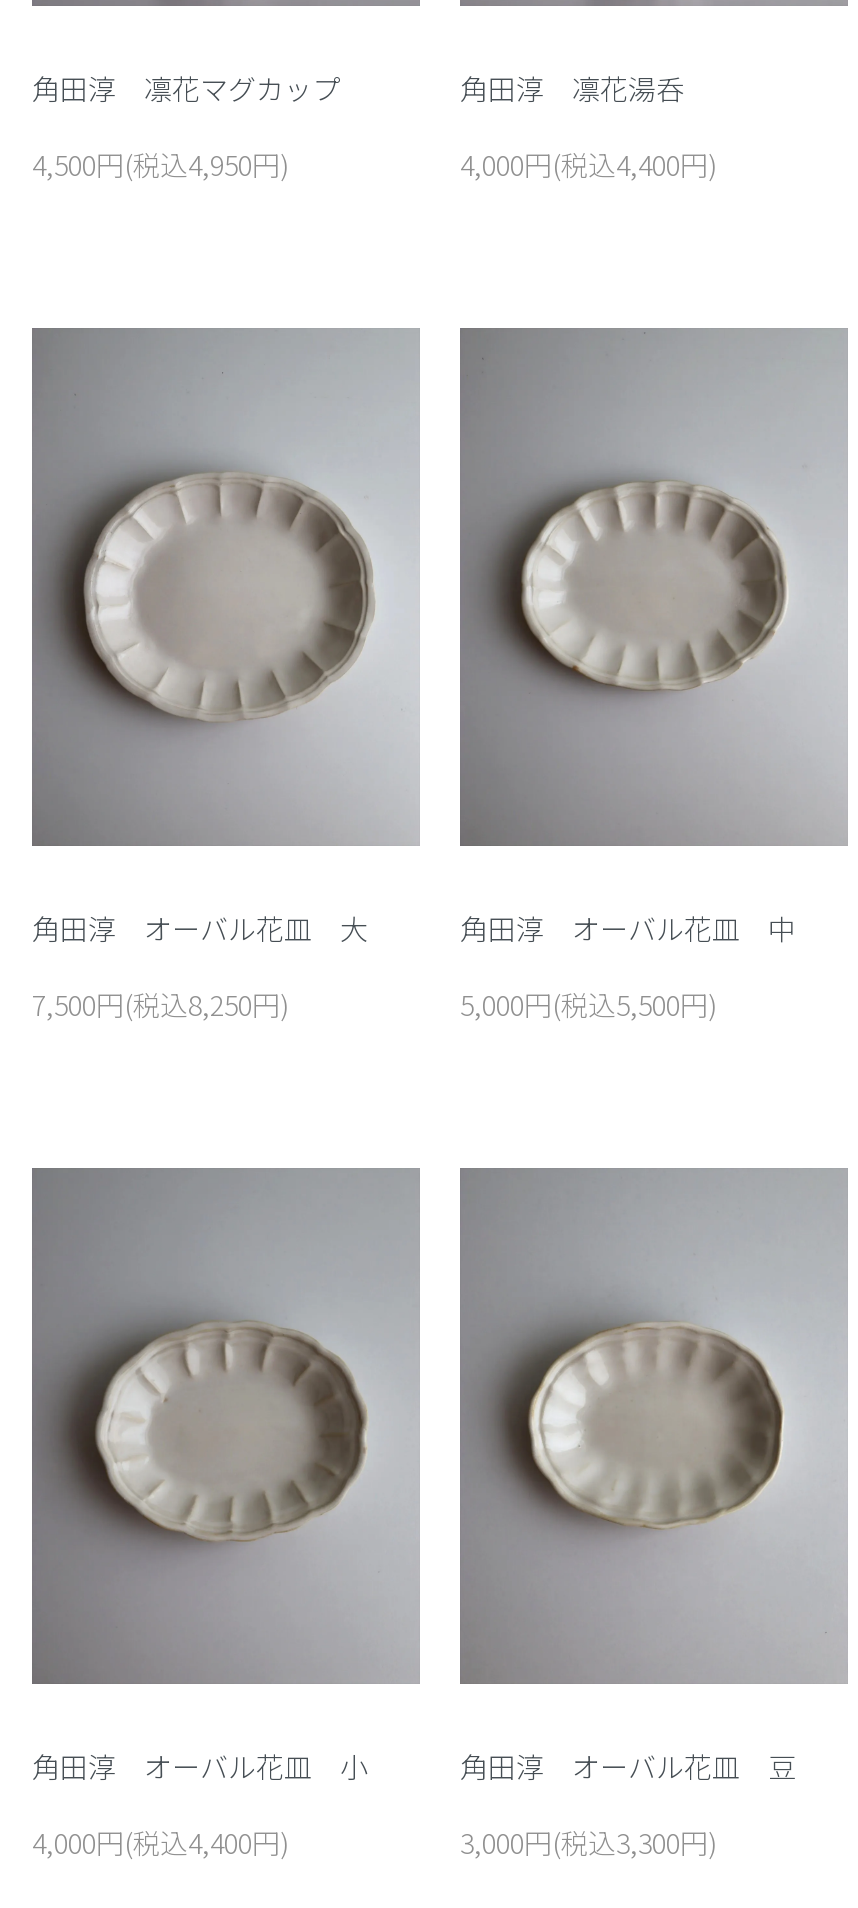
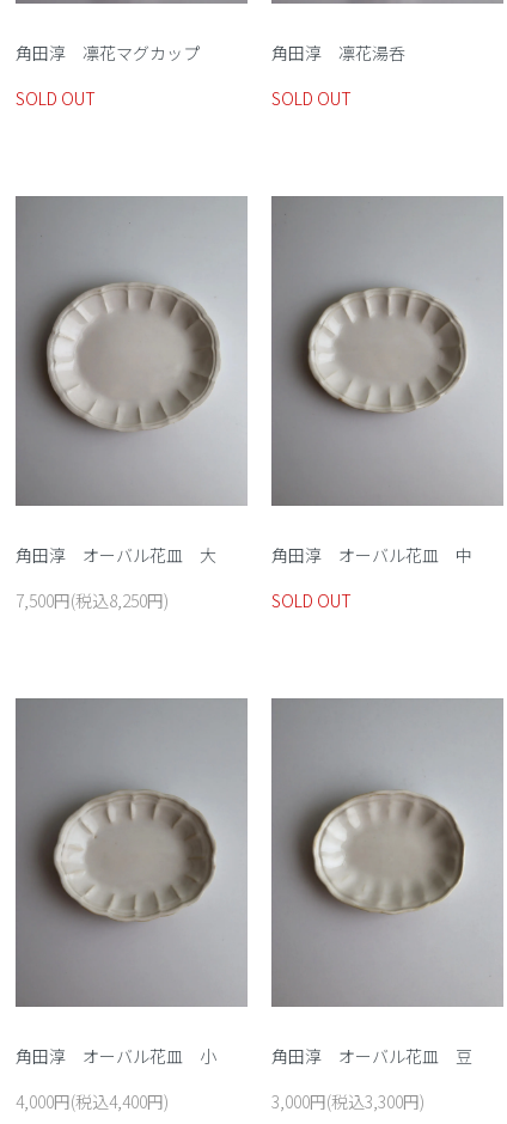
- 4,500円(税込4,950円)
+ SOLD OUT

- 4,000円(税込4,400円)
+ SOLD OUT

- 5,000円(税込5,500円)
+ SOLD OUT
